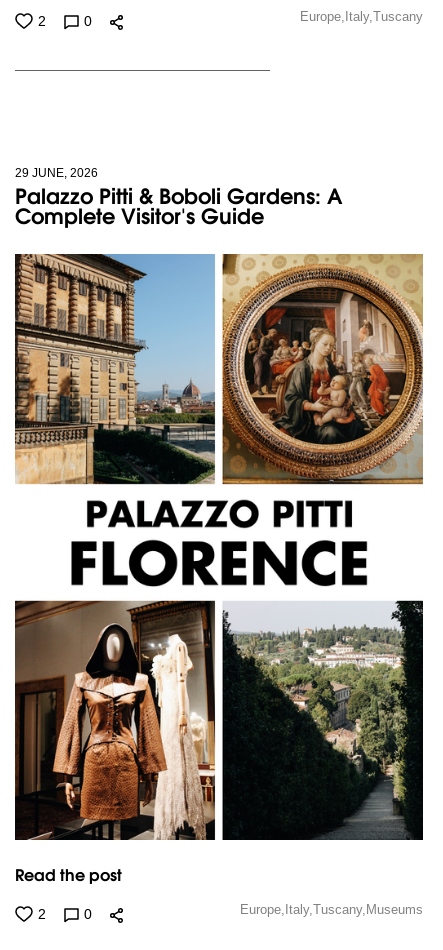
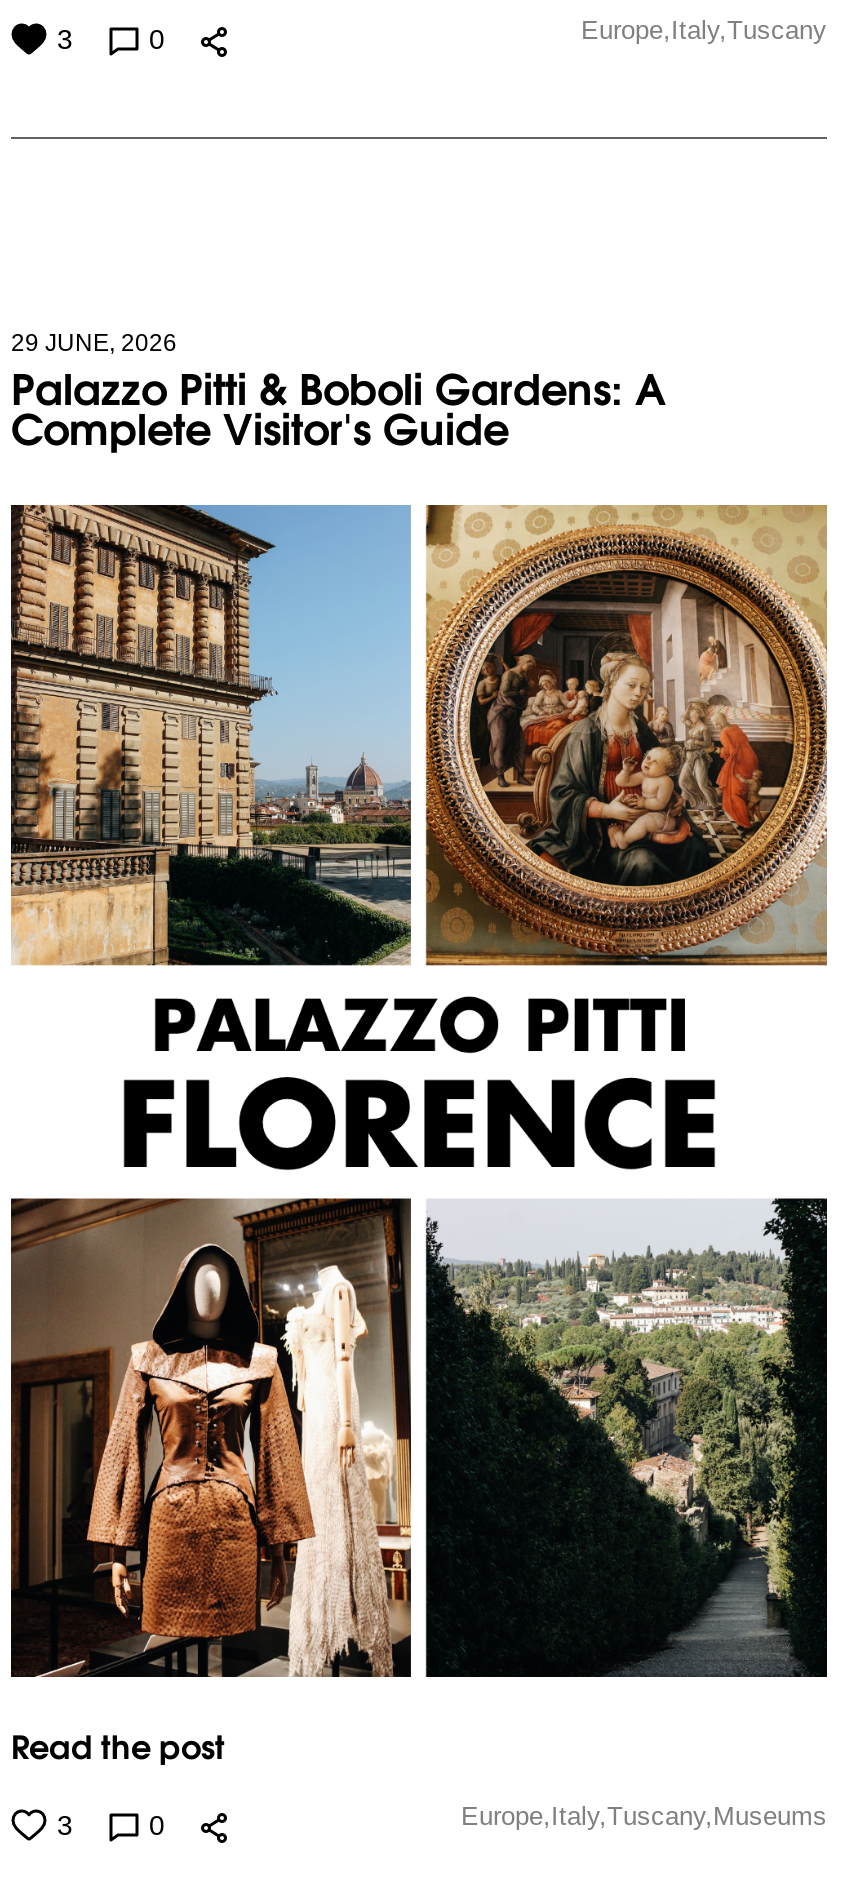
- 2
+ 3

- 2
+ 3
